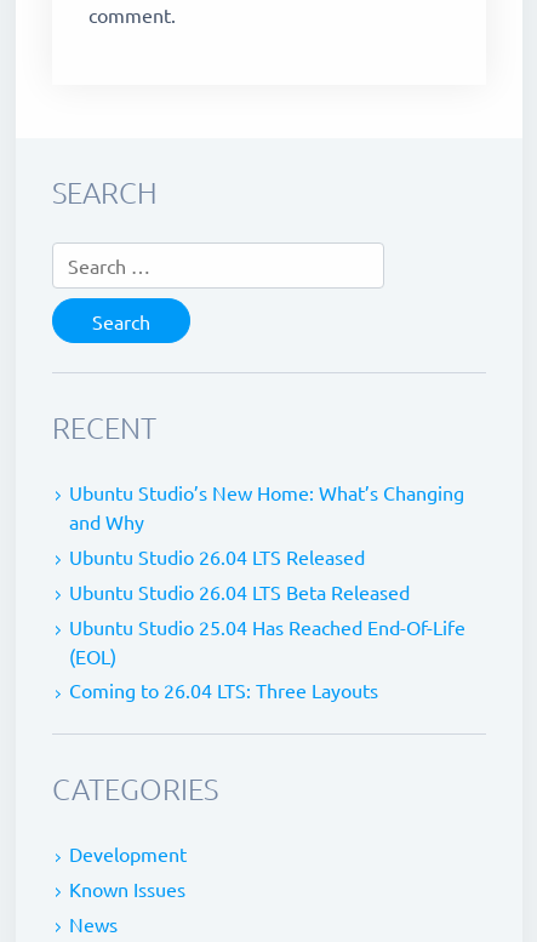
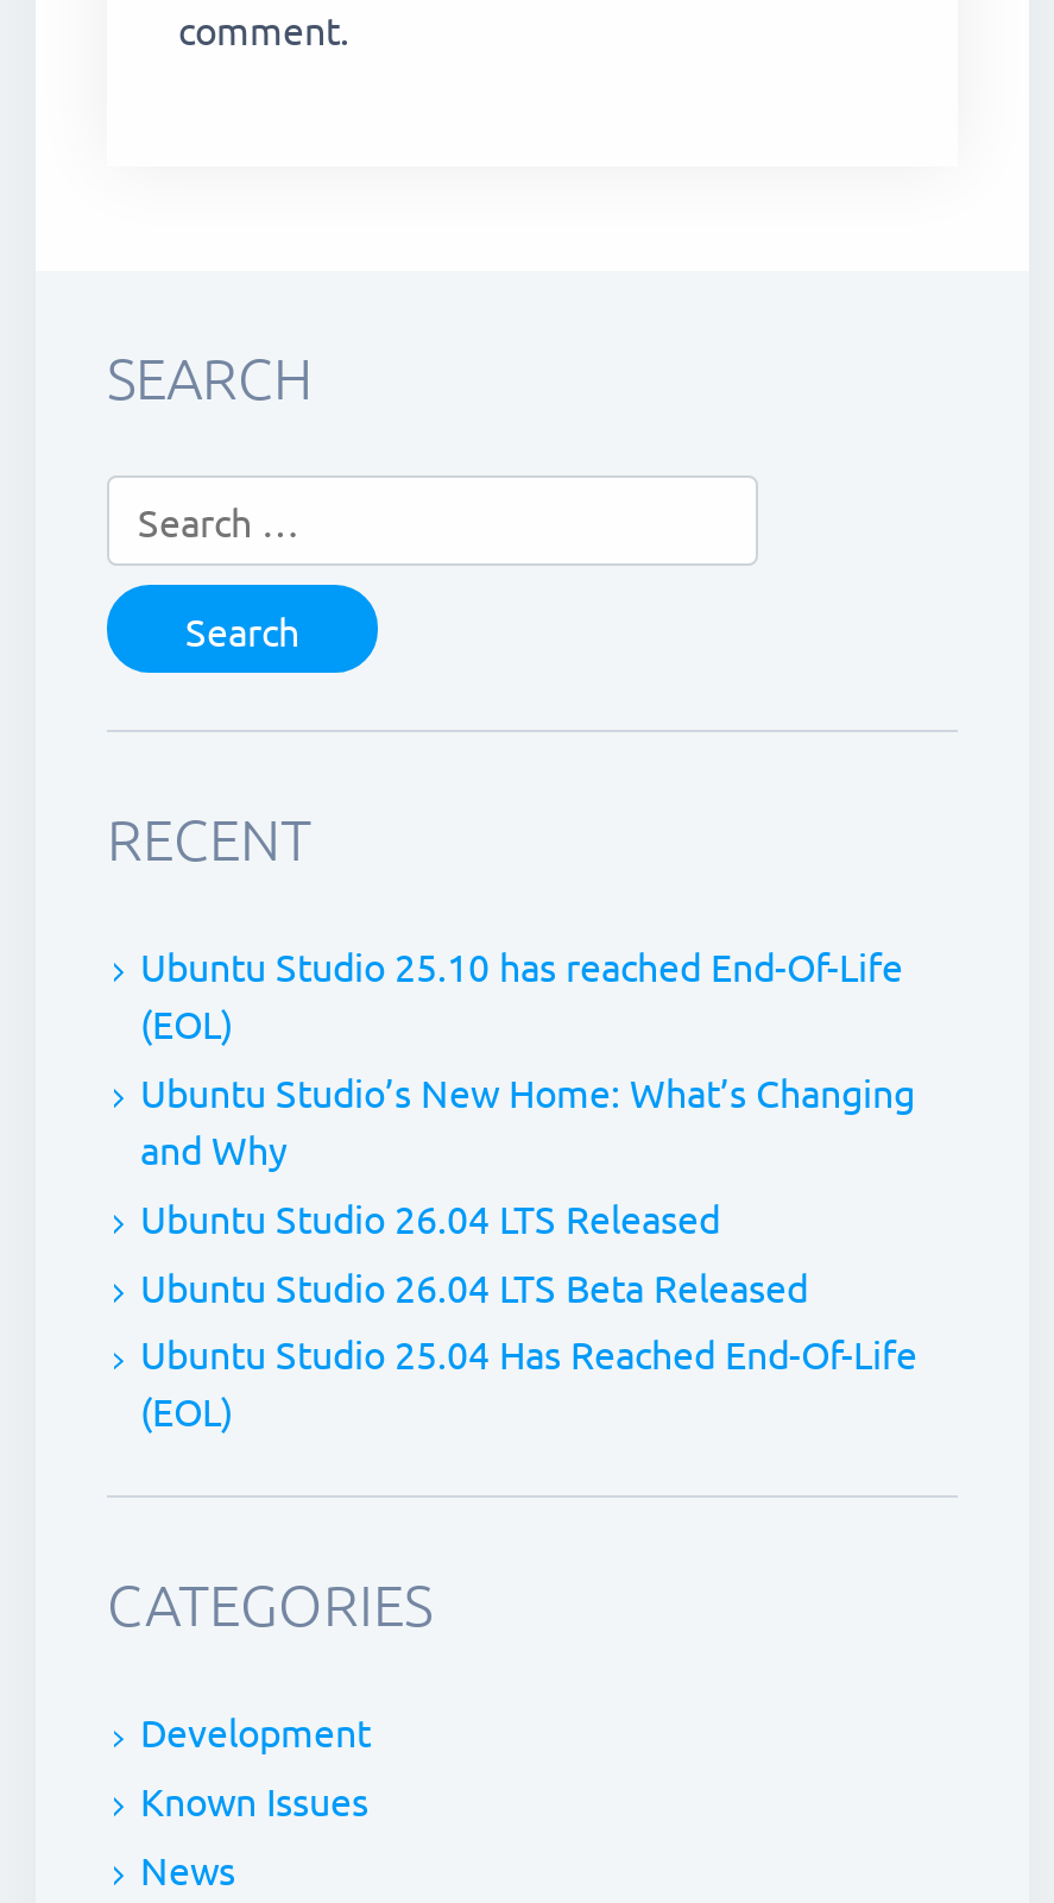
+ Ubuntu Studio 25.10 has reached End-Of-Life
+ (EOL)

moved down: Ubuntu Studio’s New Home: What’s Changing | and Why | Ubuntu Studio 26.04 LTS Released | Ubuntu Studio 26.04 LTS Beta Released | Ubuntu Studio 25.04 Has Reached End-Of-Life | (EOL)

- Coming to 26.04 LTS: Three Layouts
